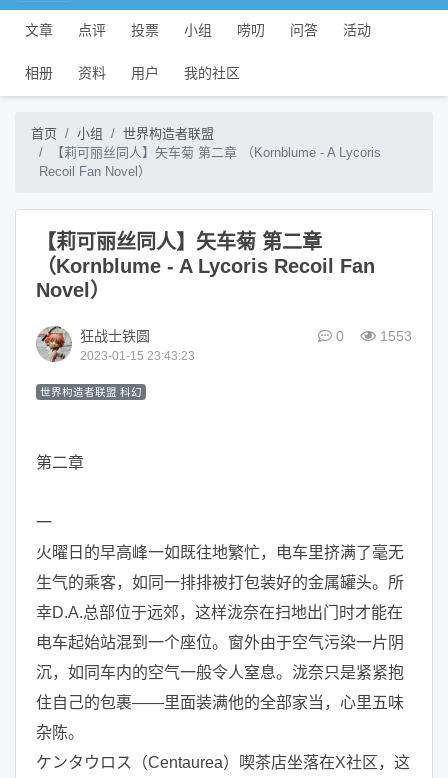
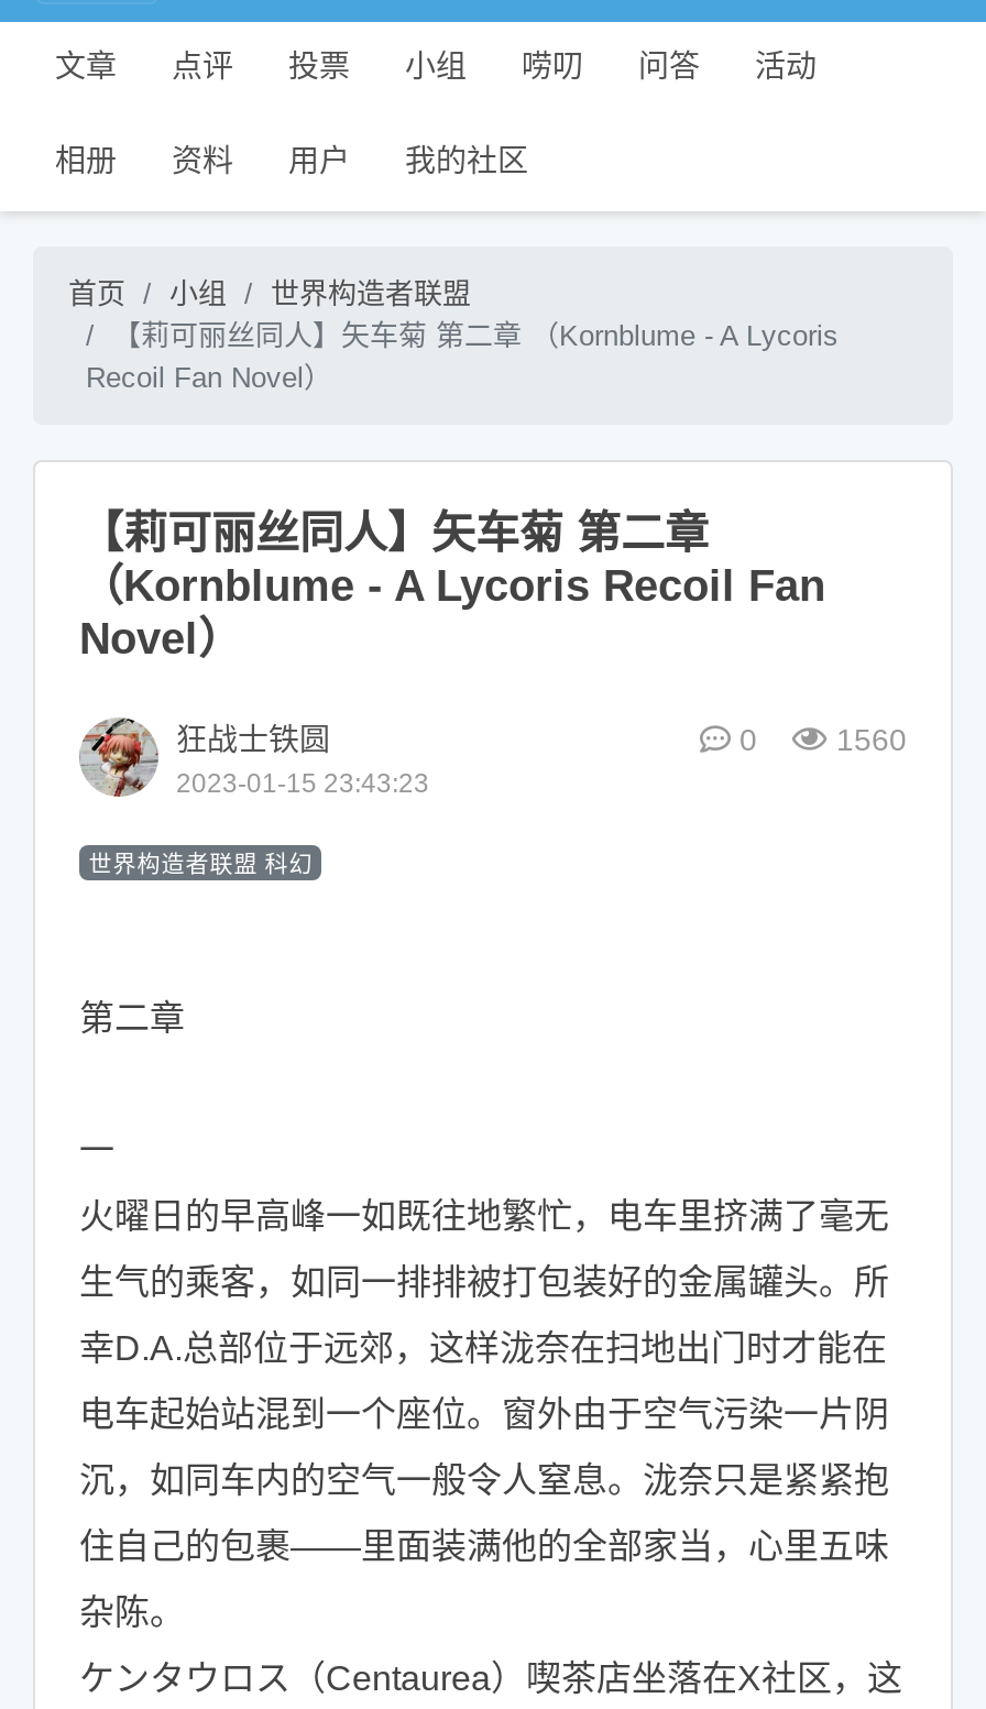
- 0 1553
+ 0 1560
